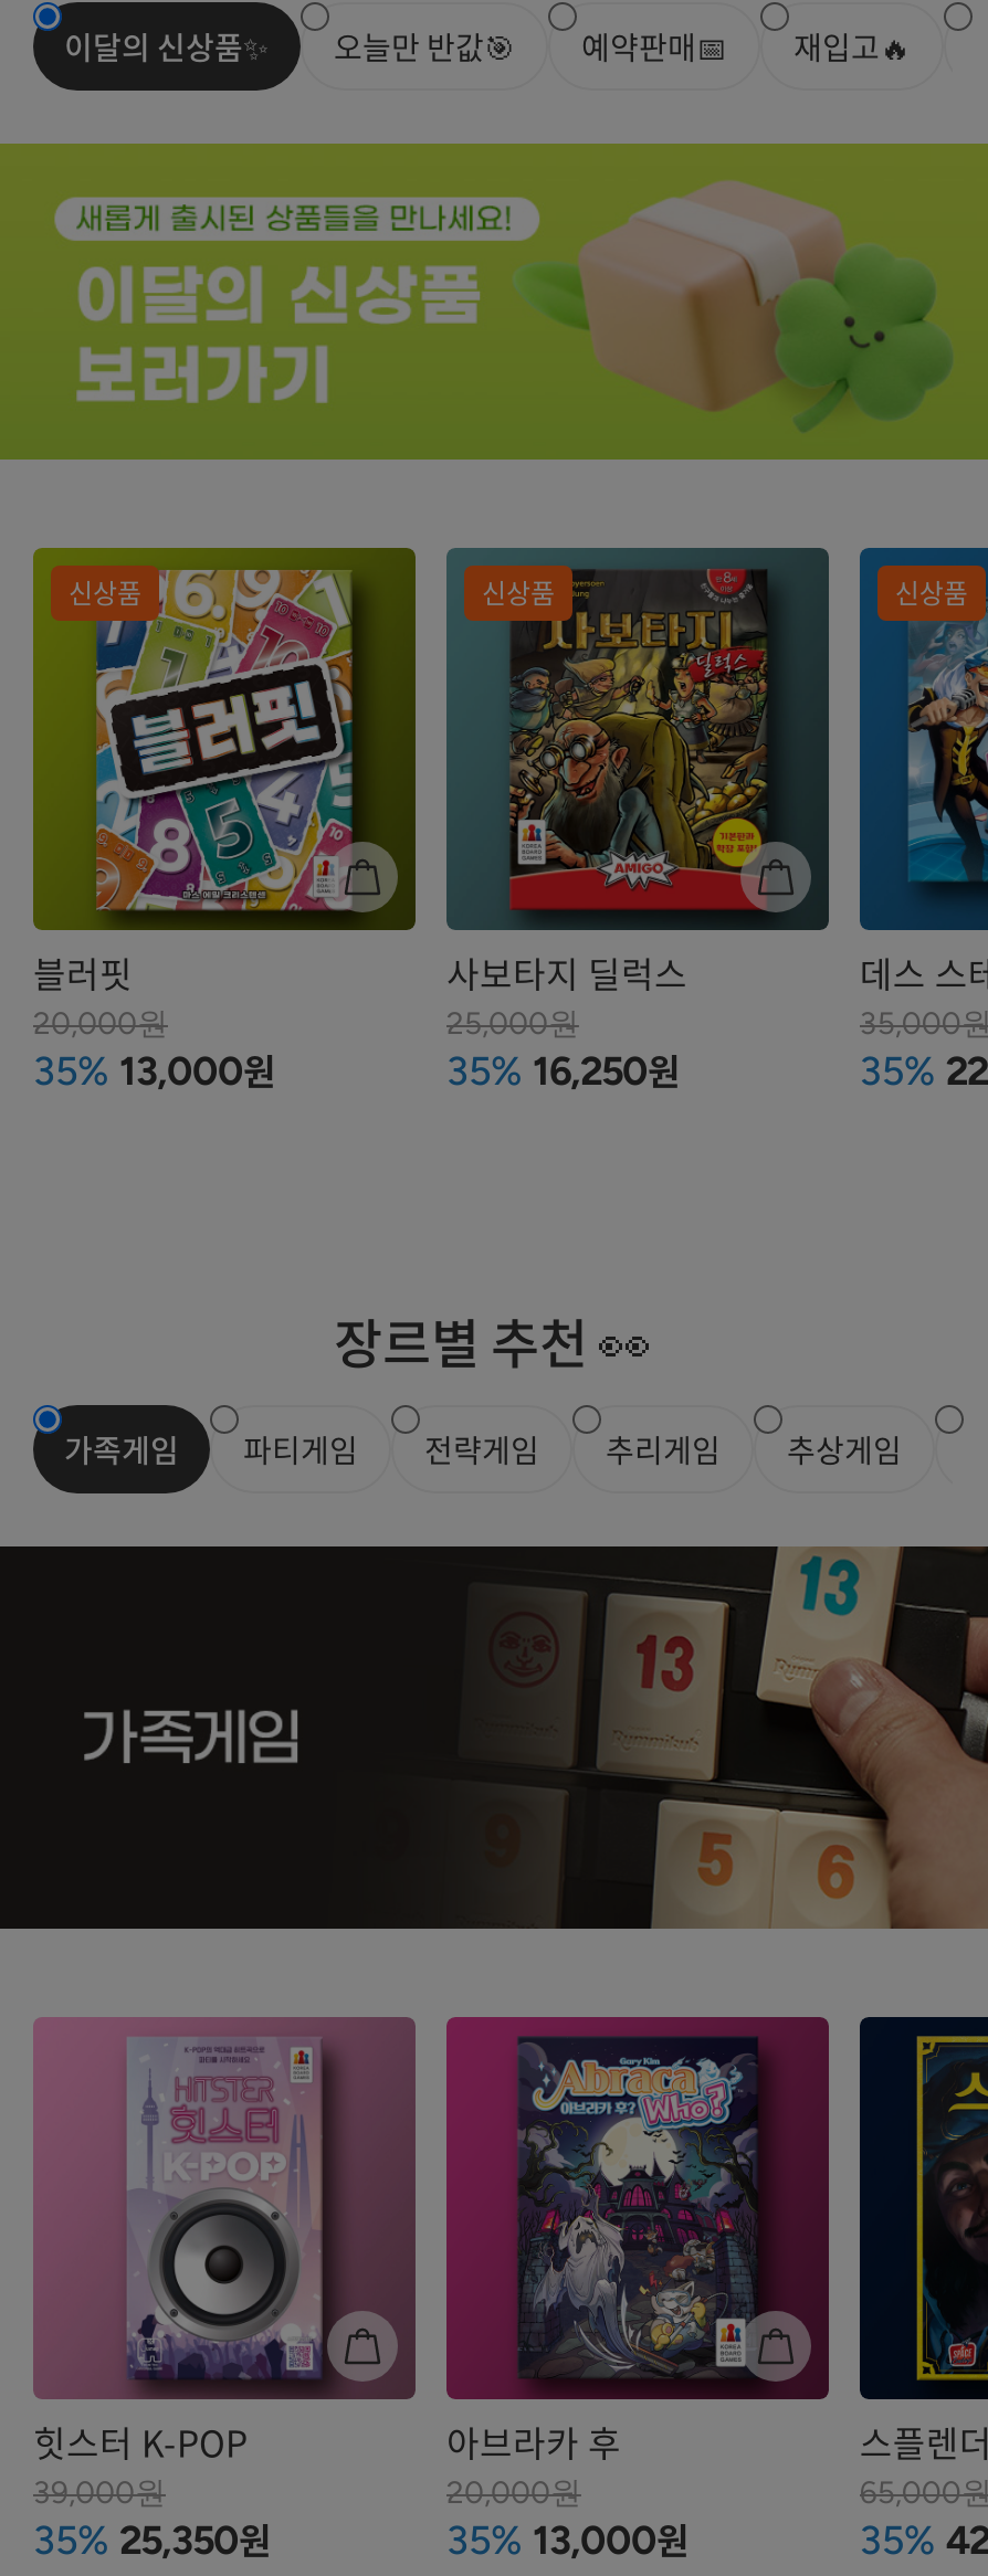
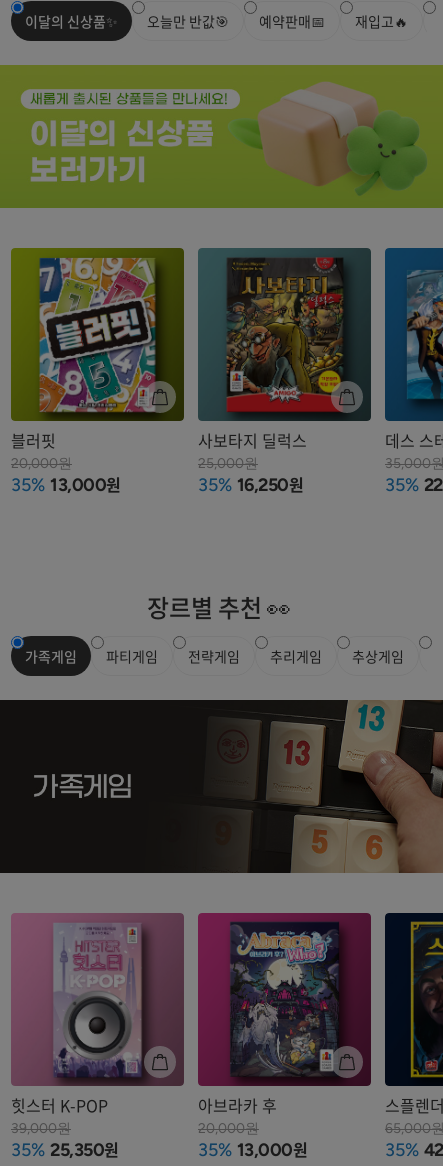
- 신상품

- 신상품

- 신상품
